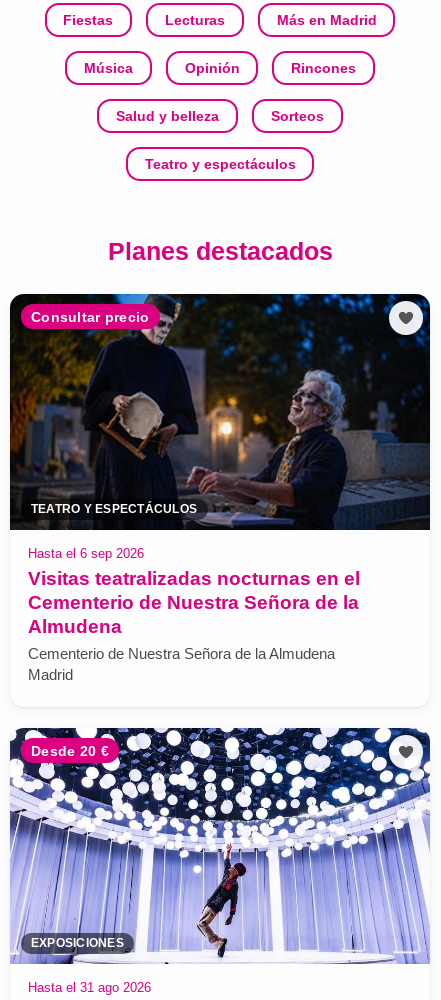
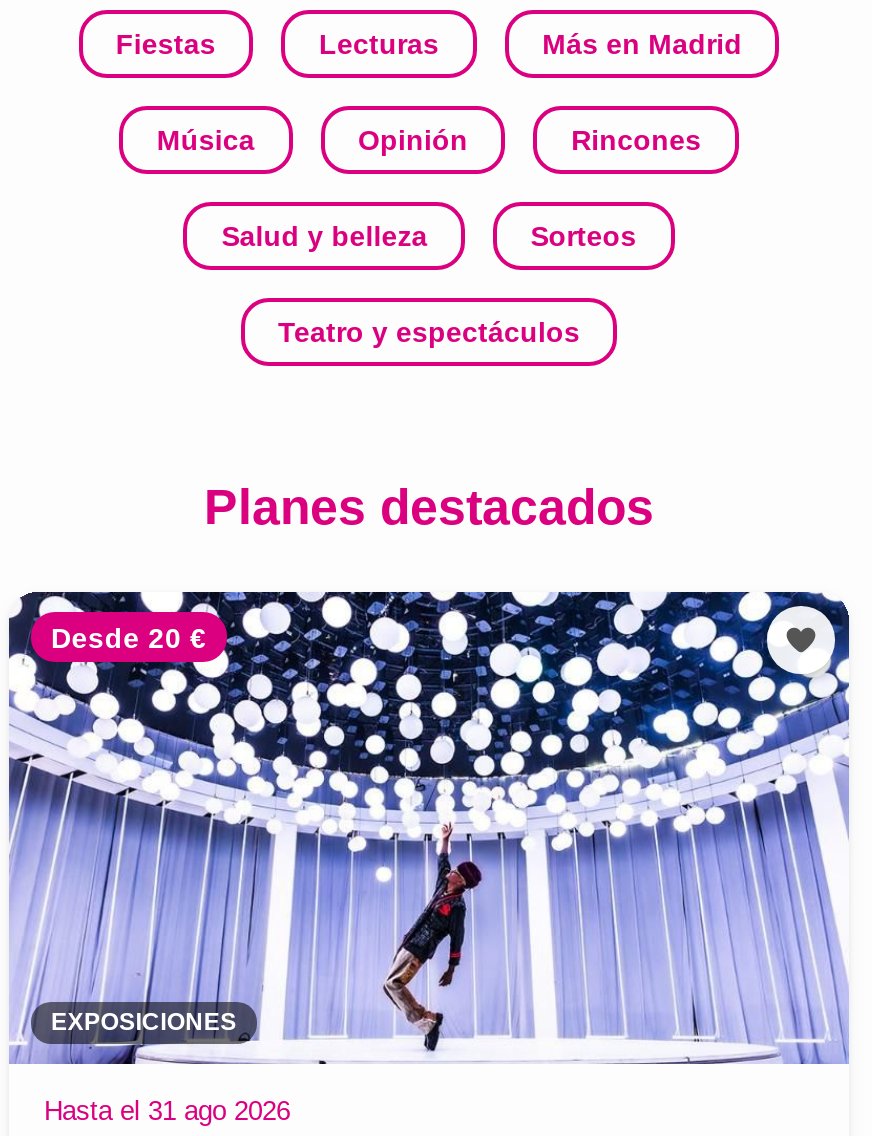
- [image]
- Consultar precio

- TEATRO Y ESPECTÁCULOS
- Hasta el 6 sep 2026
- Visitas teatralizadas nocturnas en el
- Cementerio de Nuestra Señora de la
- Almudena
- Cementerio de Nuestra Señora de la Almudena
- Madrid
